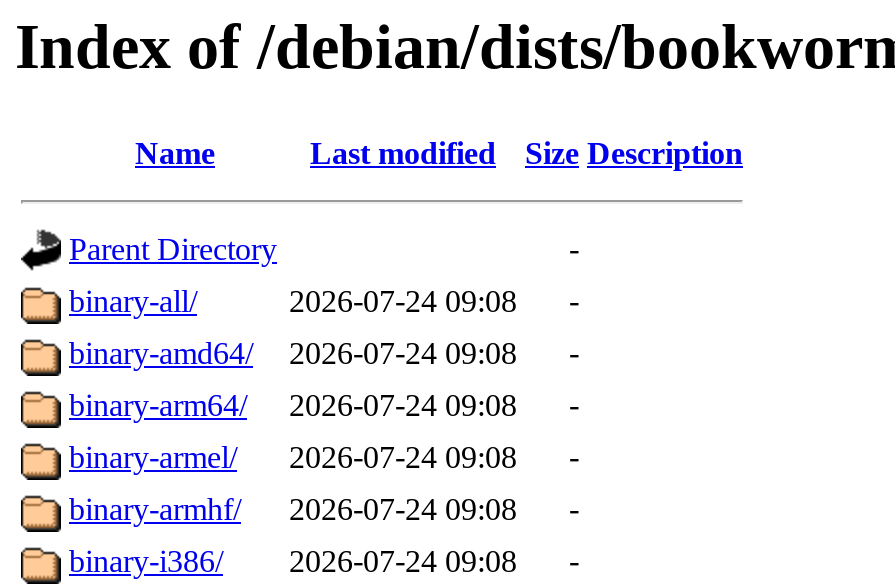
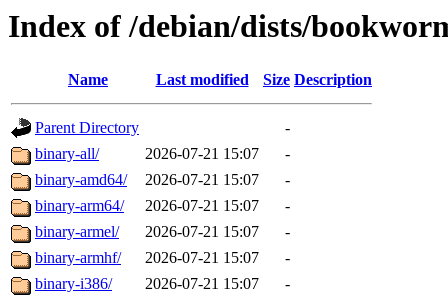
- 2026-07-24 09:08
+ 2026-07-21 15:07

- 2026-07-24 09:08
+ 2026-07-21 15:07

- 2026-07-24 09:08
+ 2026-07-21 15:07

- 2026-07-24 09:08
+ 2026-07-21 15:07

- 2026-07-24 09:08
+ 2026-07-21 15:07

- 2026-07-24 09:08
+ 2026-07-21 15:07
